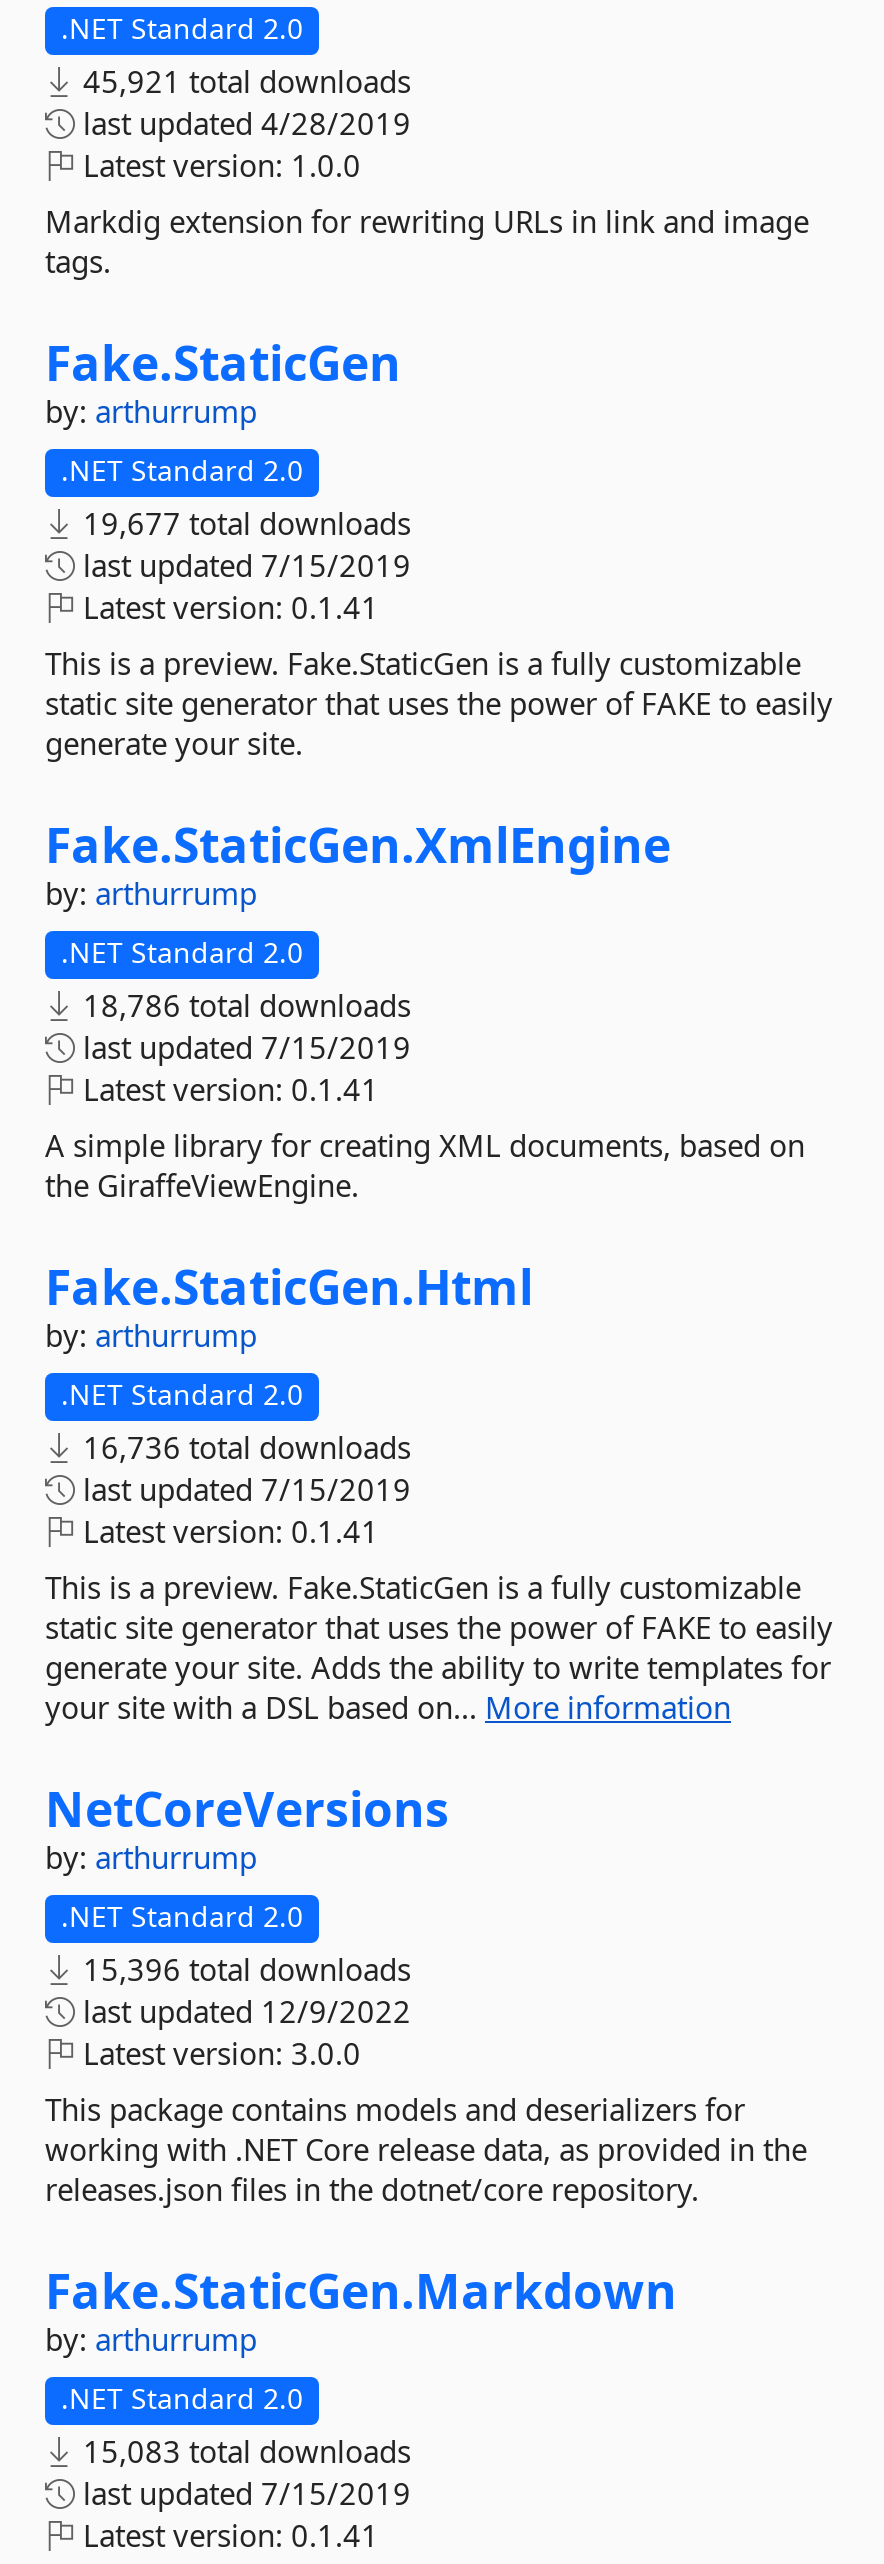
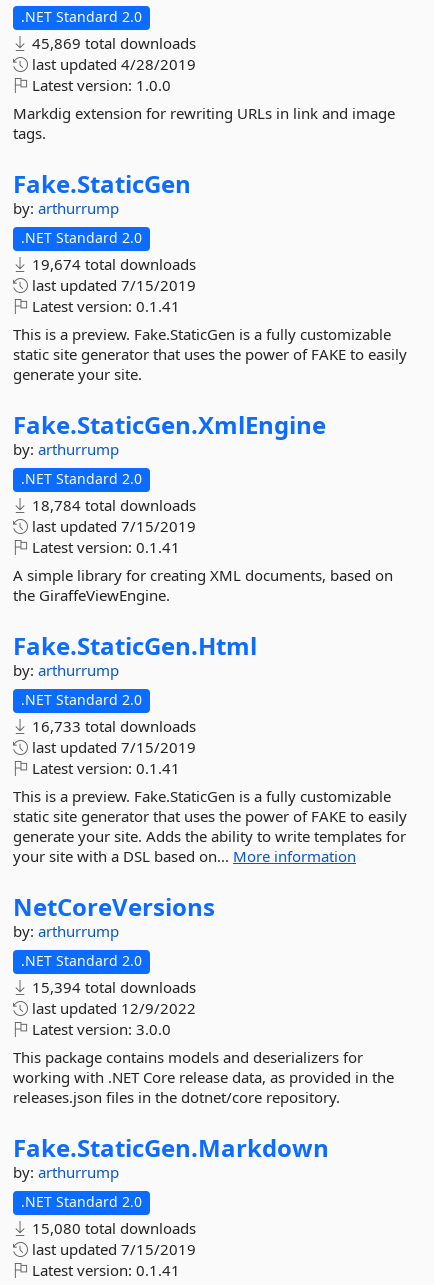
- 45,921 total downloads
+ 45,869 total downloads

- 19,677 total downloads
+ 19,674 total downloads

- 18,786 total downloads
+ 18,784 total downloads

- 16,736 total downloads
+ 16,733 total downloads

- 15,396 total downloads
+ 15,394 total downloads

- 15,083 total downloads
+ 15,080 total downloads
